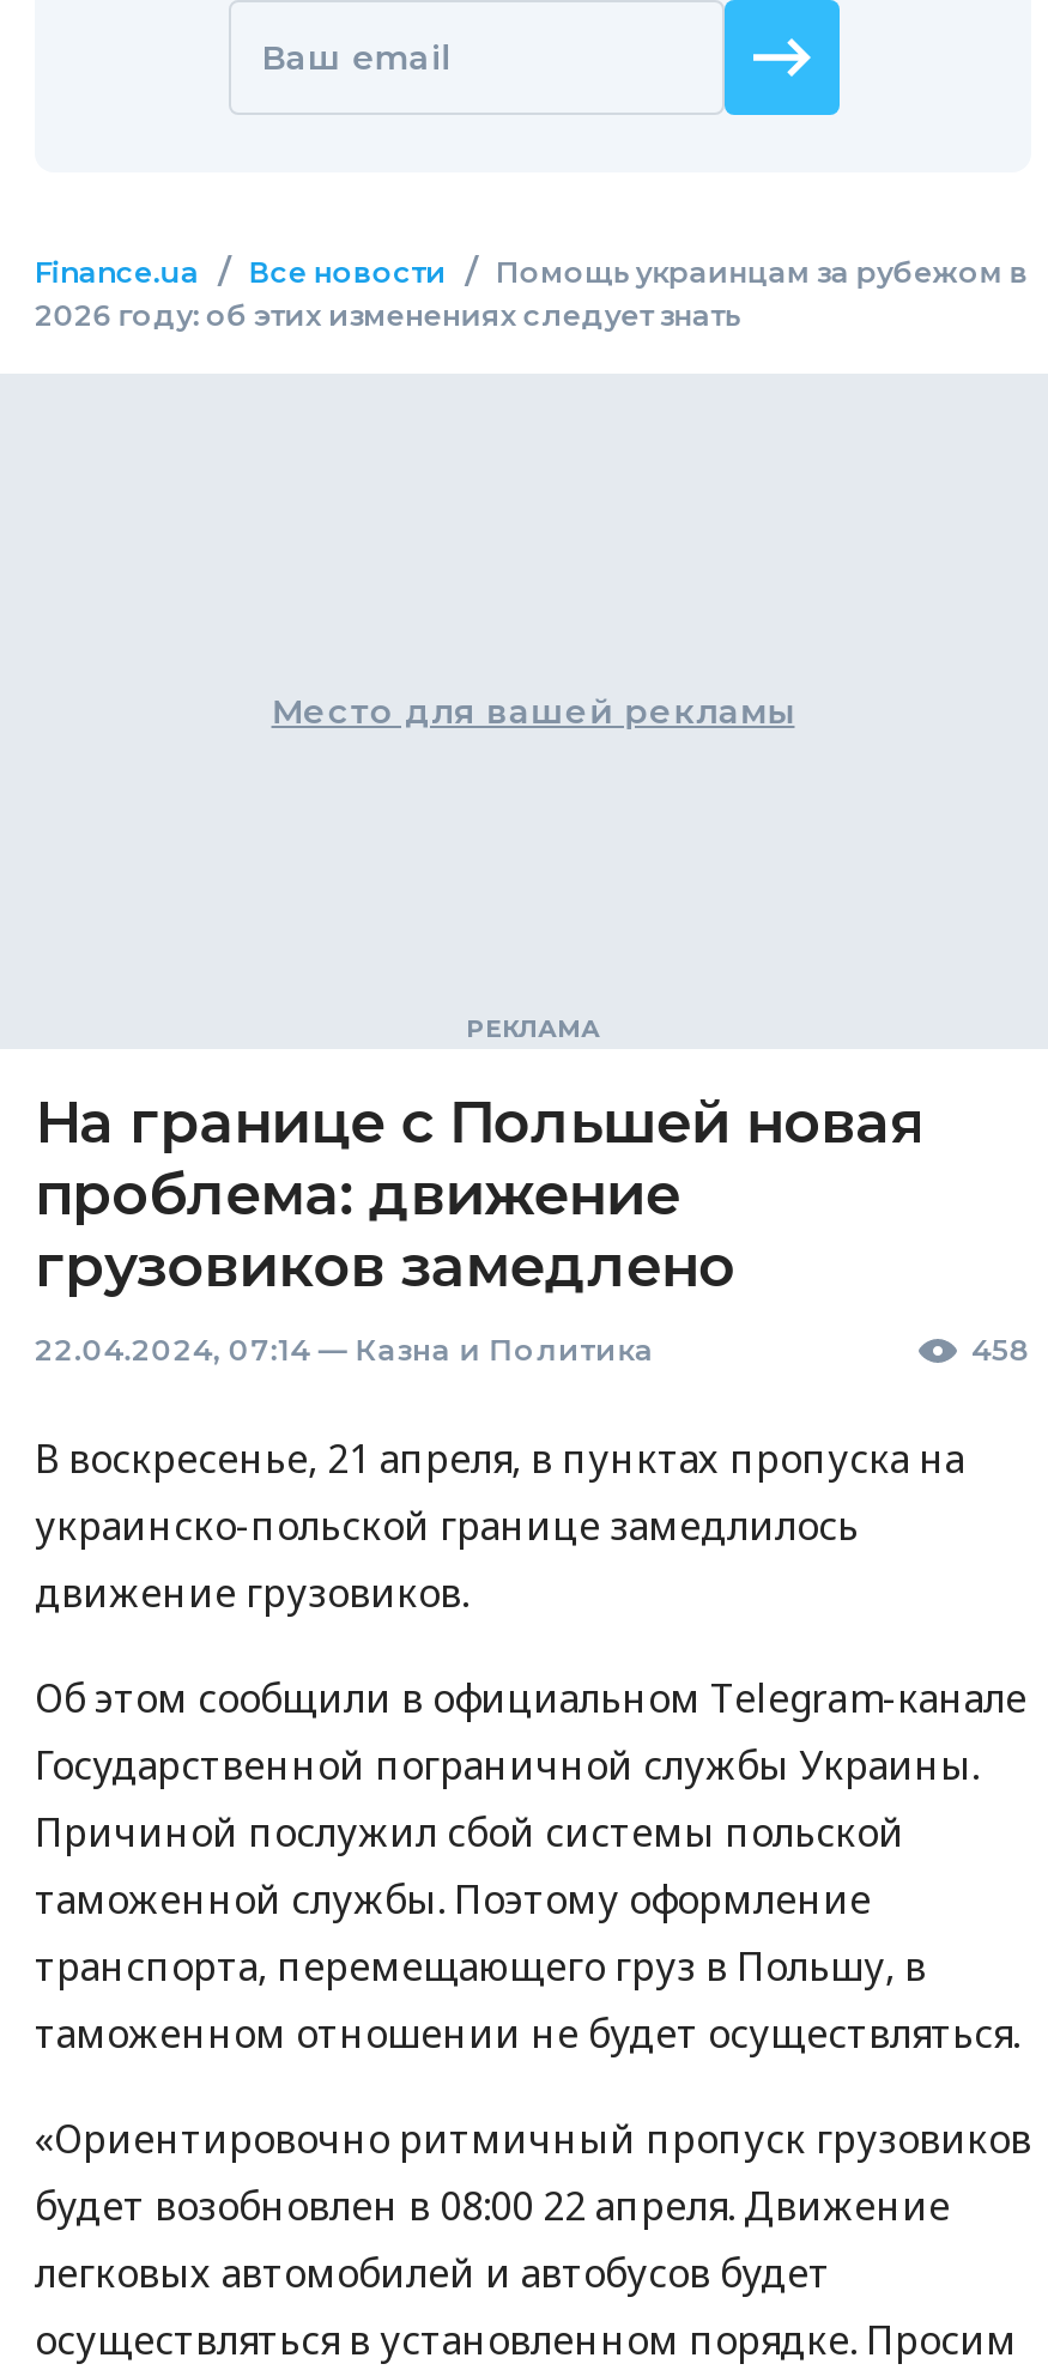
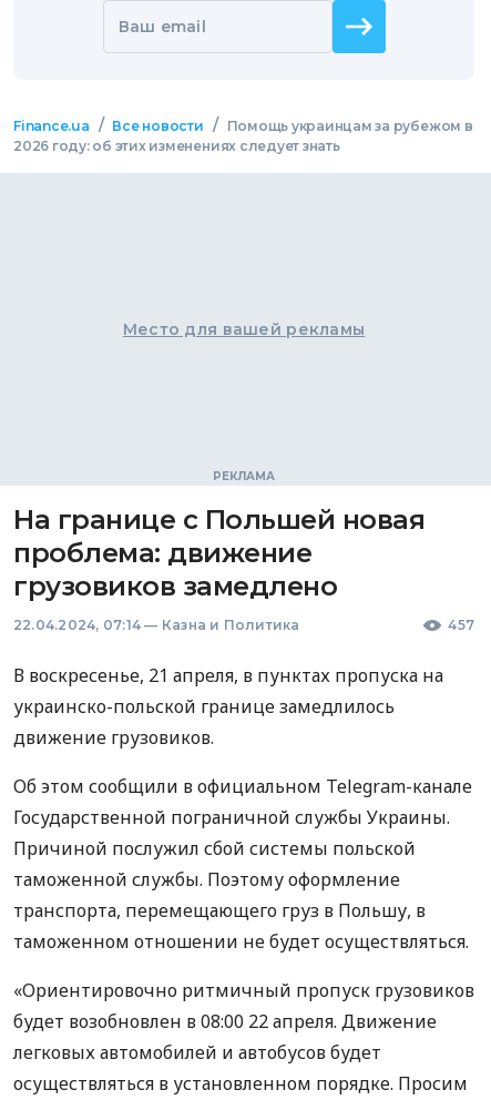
- 458
+ 457
